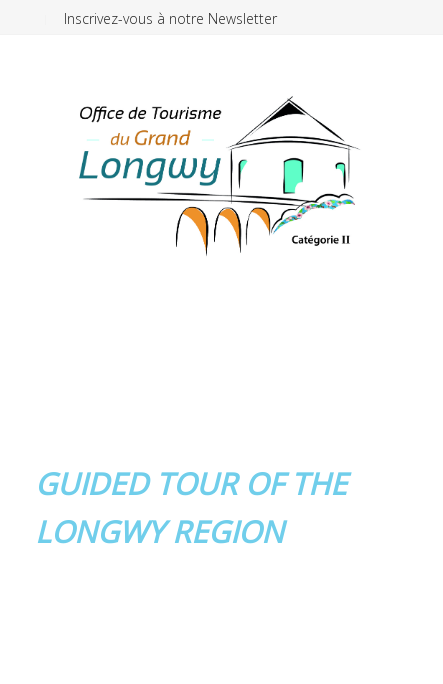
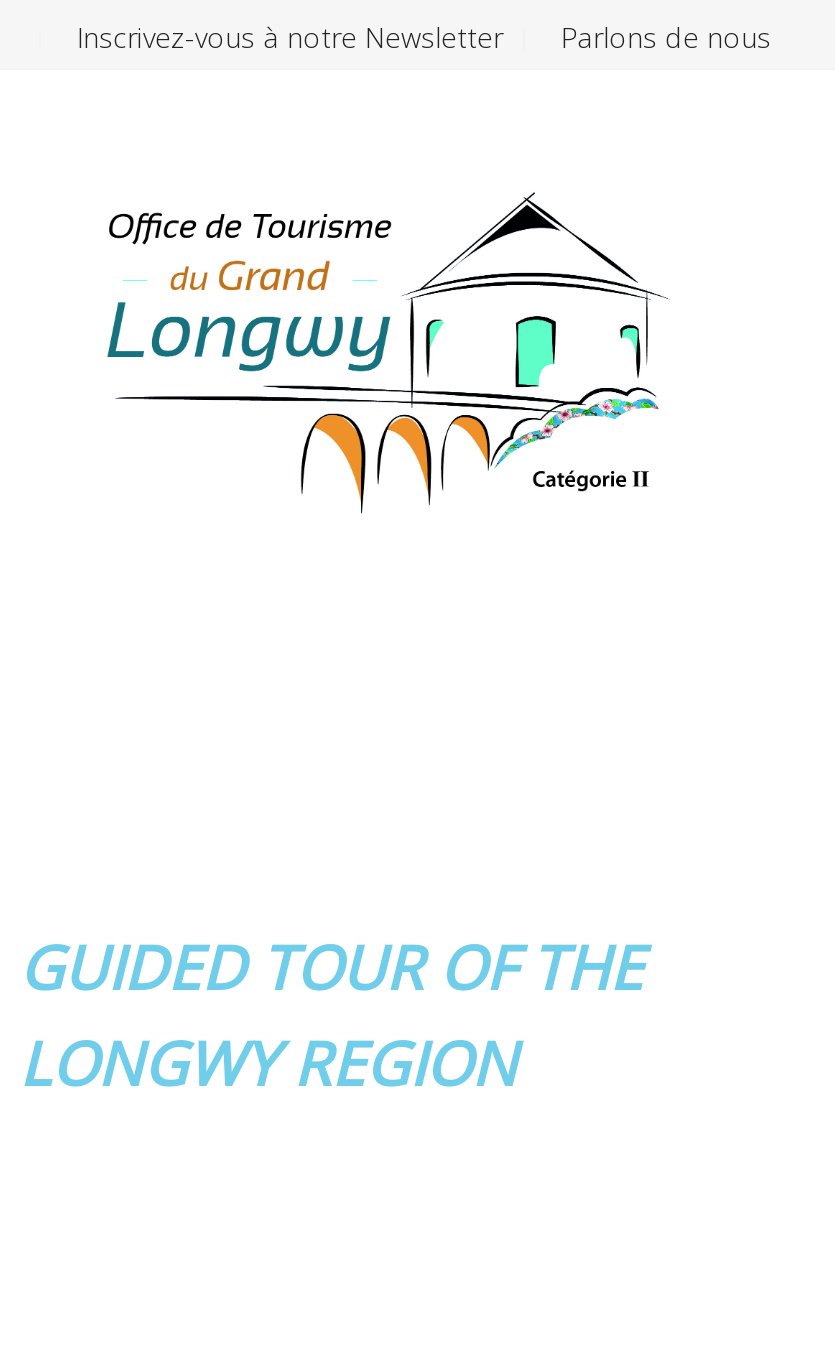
+ Parlons de nous
